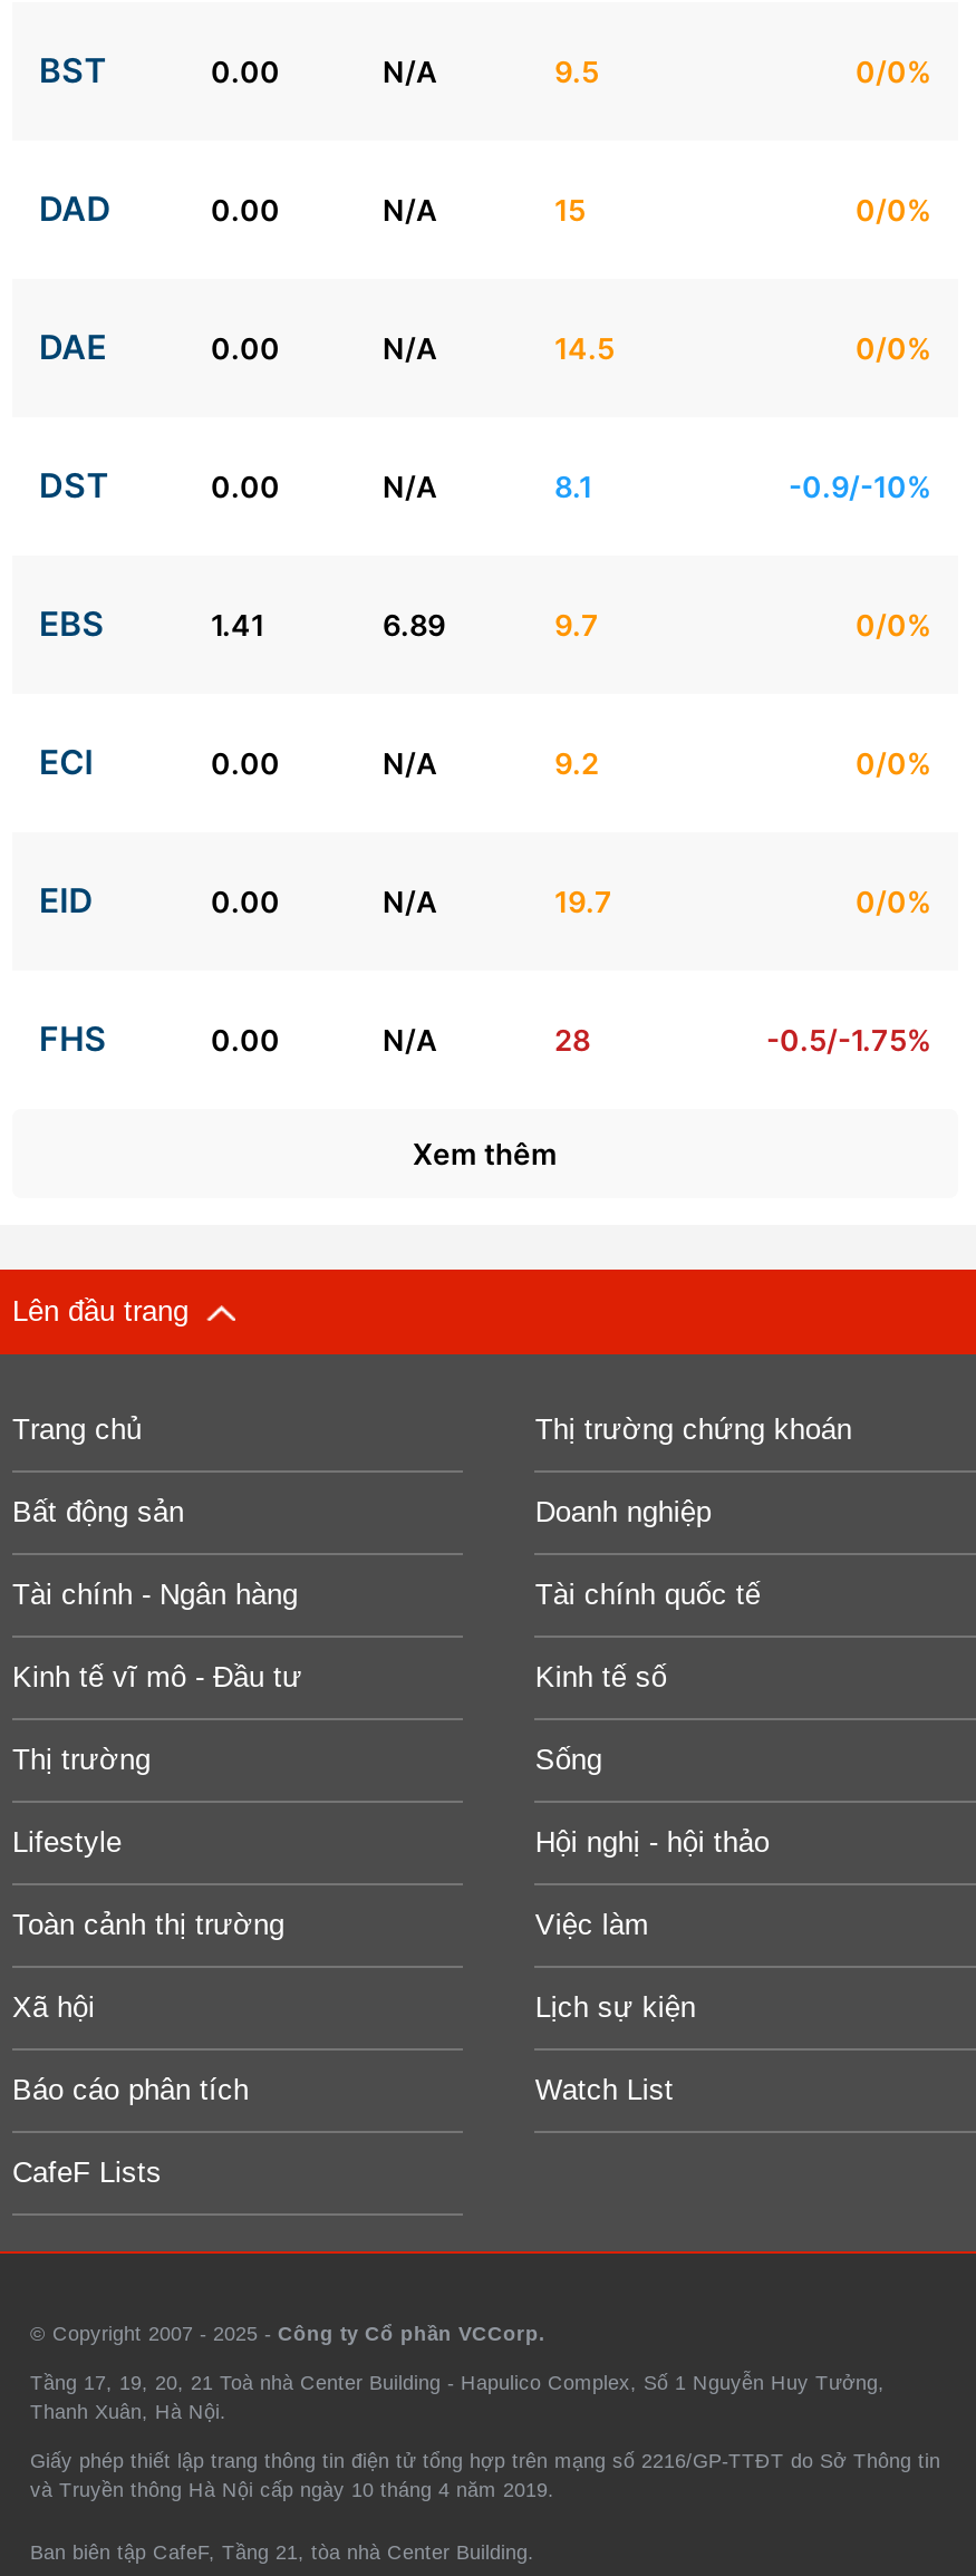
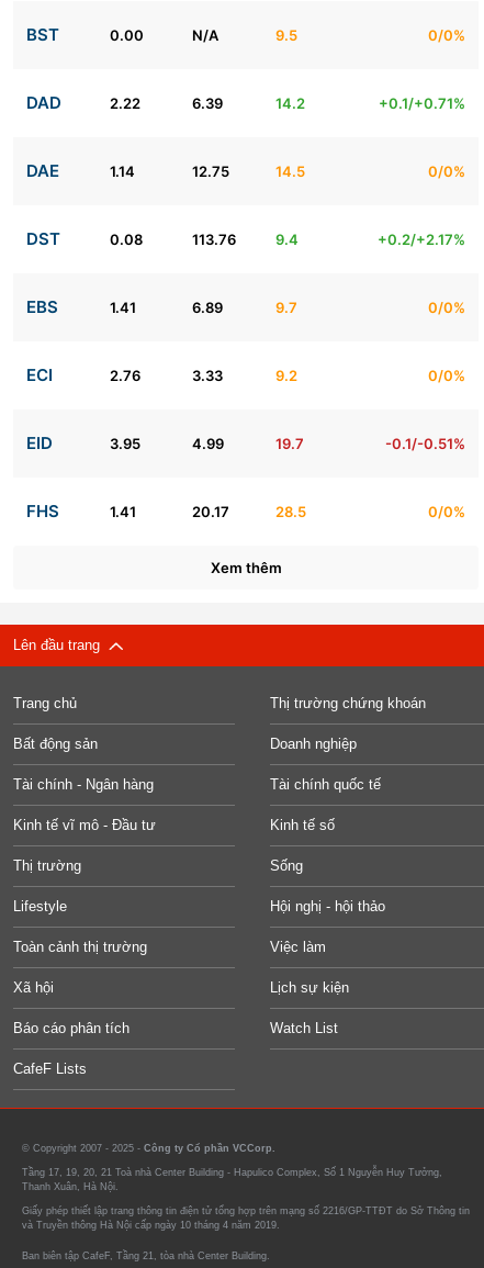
- 0.00
- N/A
- 15
- 0/0%
+ 2.22
+ 6.39
+ 14.2
+ +0.1/+0.71%

- 0.00
- N/A
+ 1.14
+ 12.75

- 0.00
- N/A
- 8.1
- -0.9/-10%
+ 0.08
+ 113.76
+ 9.4
+ +0.2/+2.17%

- 0.00
- N/A
+ 2.76
+ 3.33

- 0.00
- N/A
+ 3.95
+ 4.99

- 0/0%
+ -0.1/-0.51%

- 0.00
- N/A
- 28
- -0.5/-1.75%
+ 1.41
+ 20.17
+ 28.5
+ 0/0%
